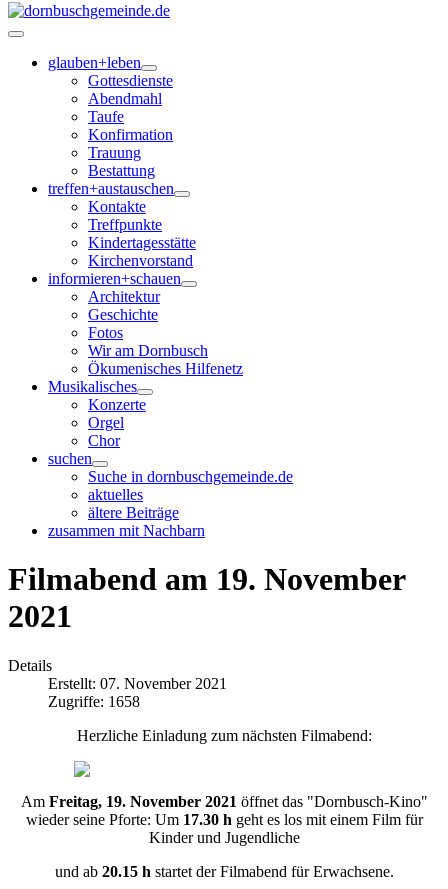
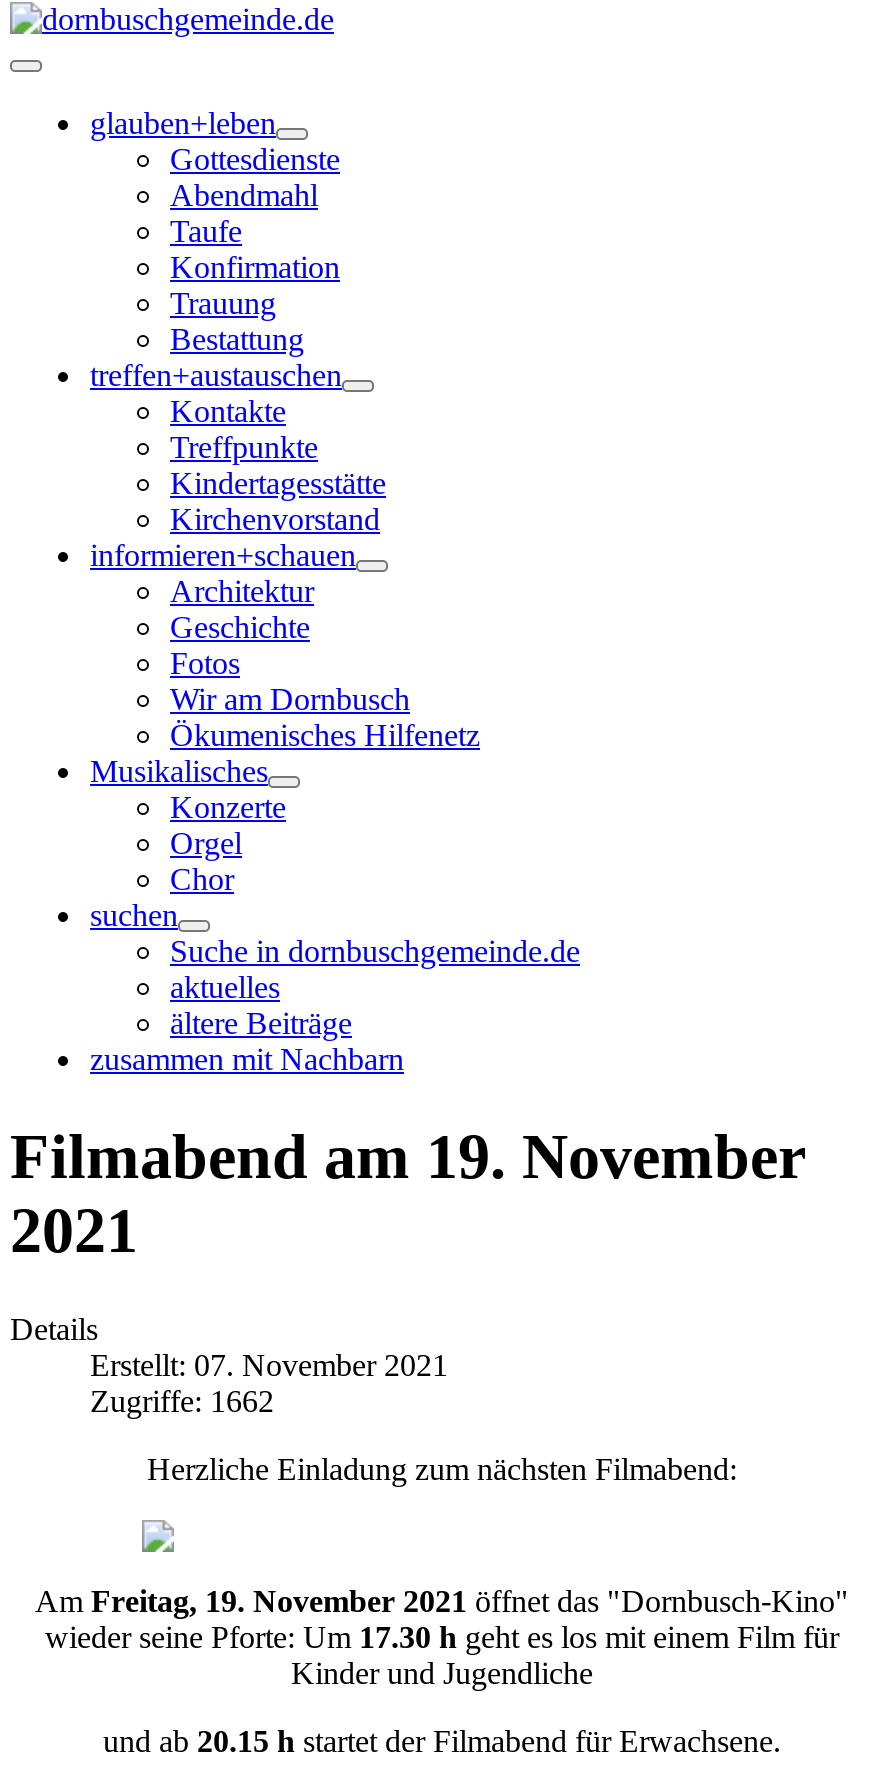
- Zugriffe: 1658
+ Zugriffe: 1662
